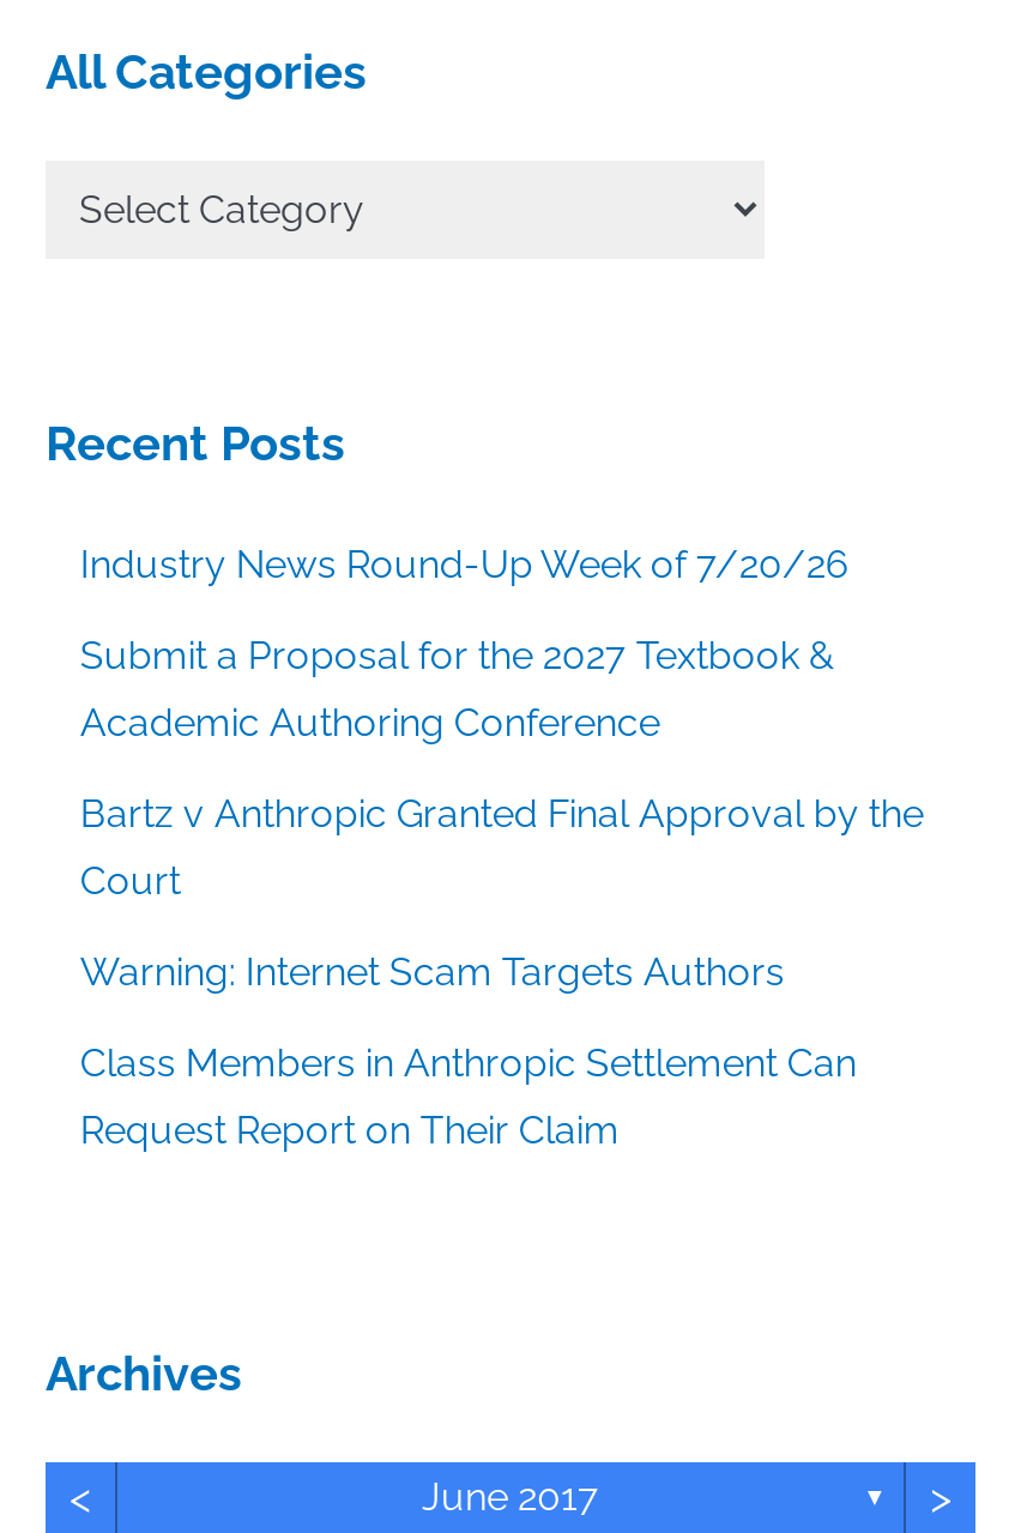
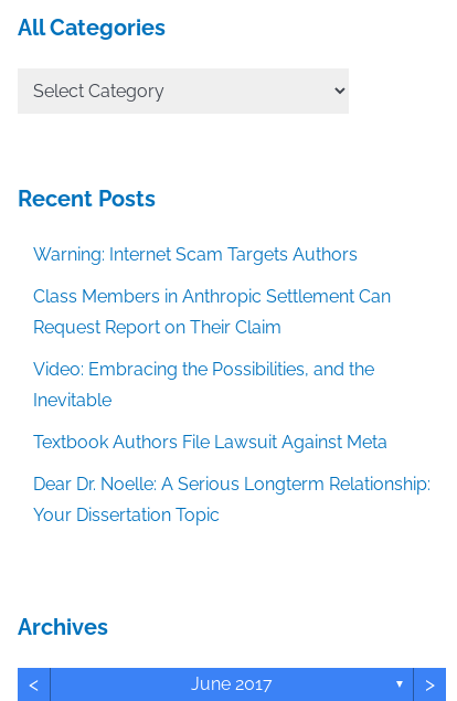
- Industry News Round-Up Week of 7/20/26
- Submit a Proposal for the 2027 Textbook &
- Academic Authoring Conference
- Bartz v Anthropic Granted Final Approval by the
- Court

moved up: Warning: Internet Scam Targets Authors | Class Members in Anthropic Settlement Can | Request Report on Their Claim

+ Video: Embracing the Possibilities, and the
+ Inevitable
+ Textbook Authors File Lawsuit Against Meta
+ Dear Dr. Noelle: A Serious Longterm Relationship:
+ Your Dissertation Topic
